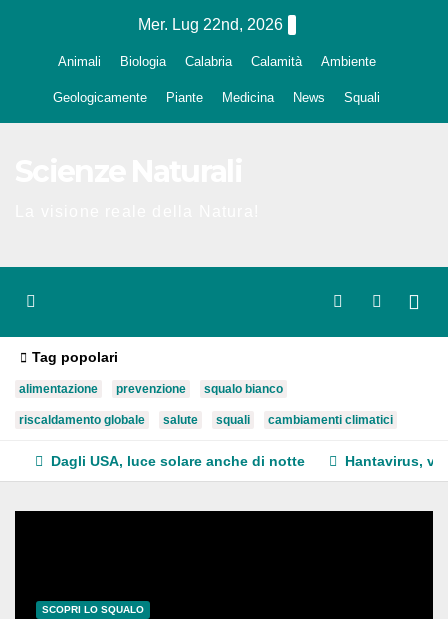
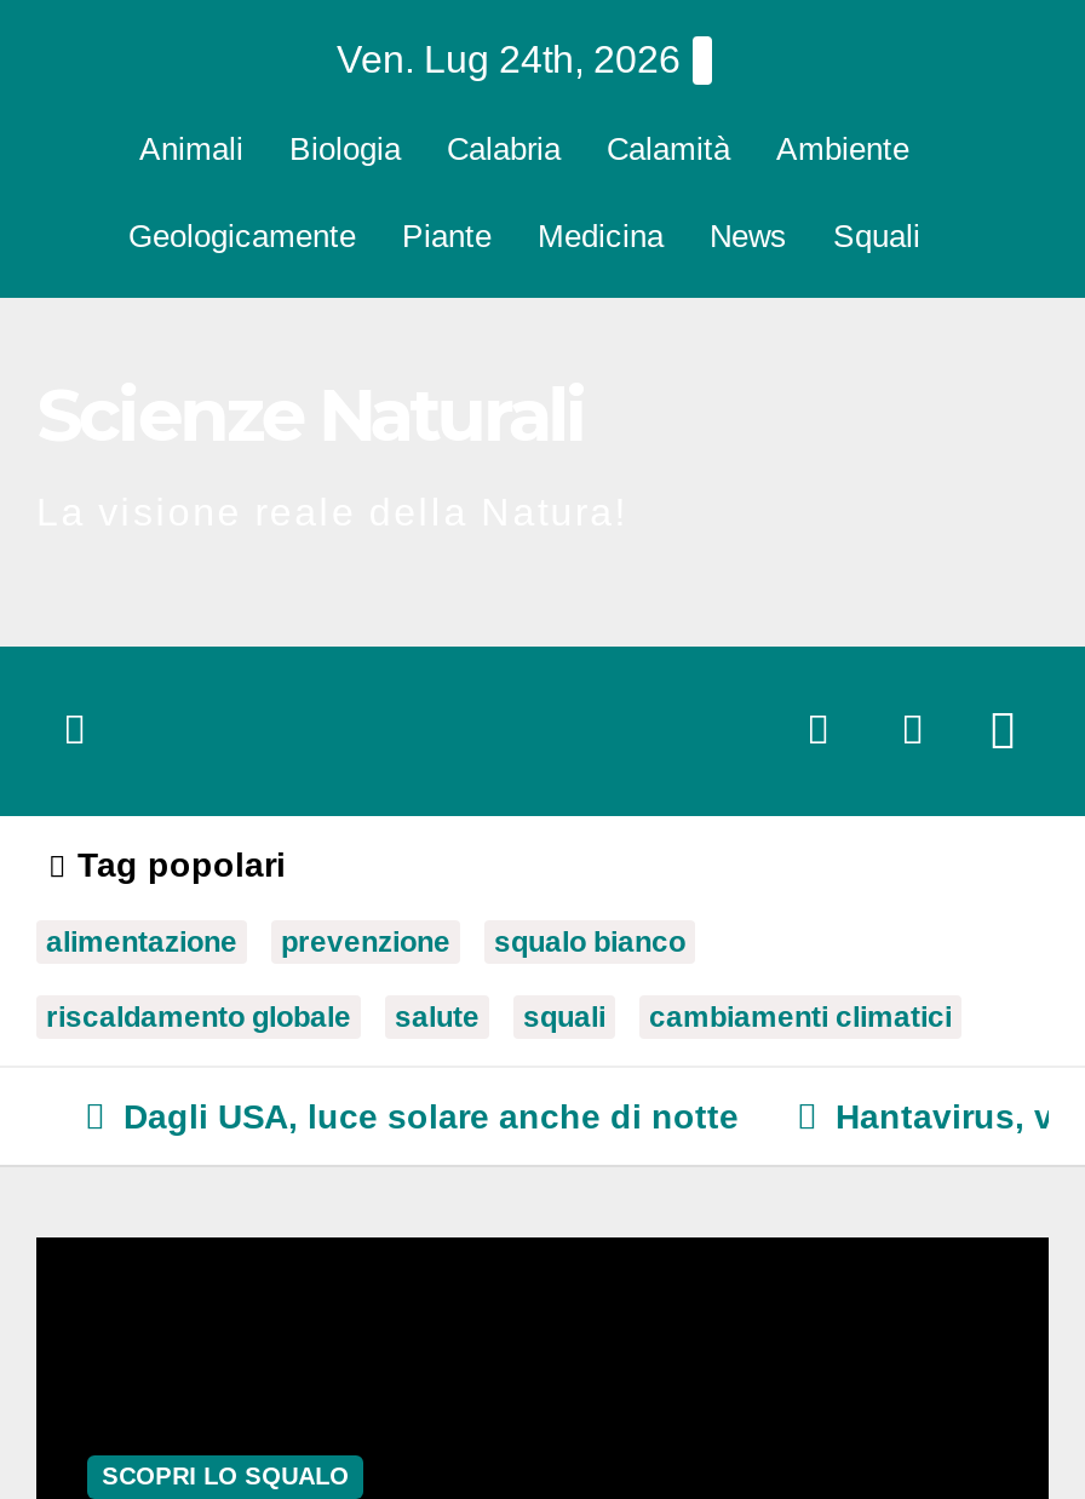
- Mer. Lug 22nd, 2026
+ Ven. Lug 24th, 2026
